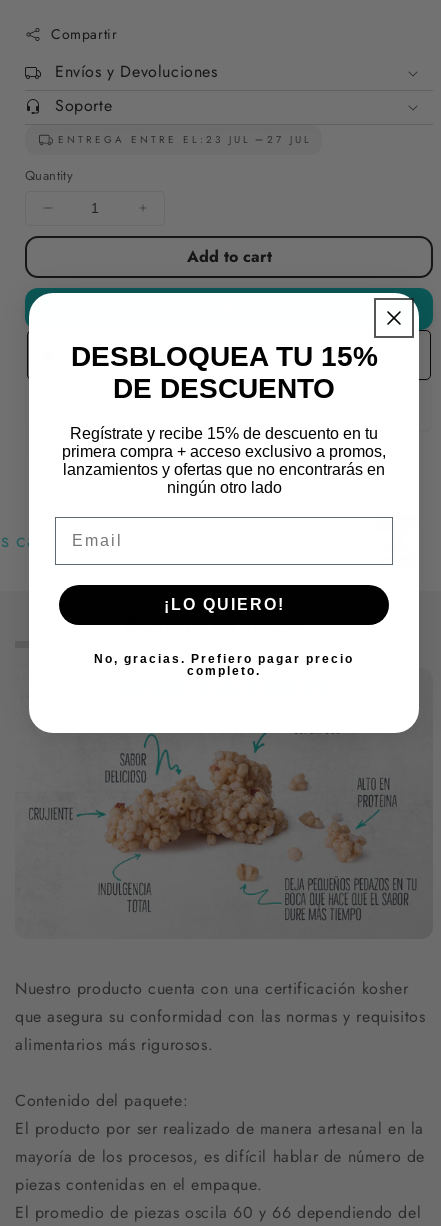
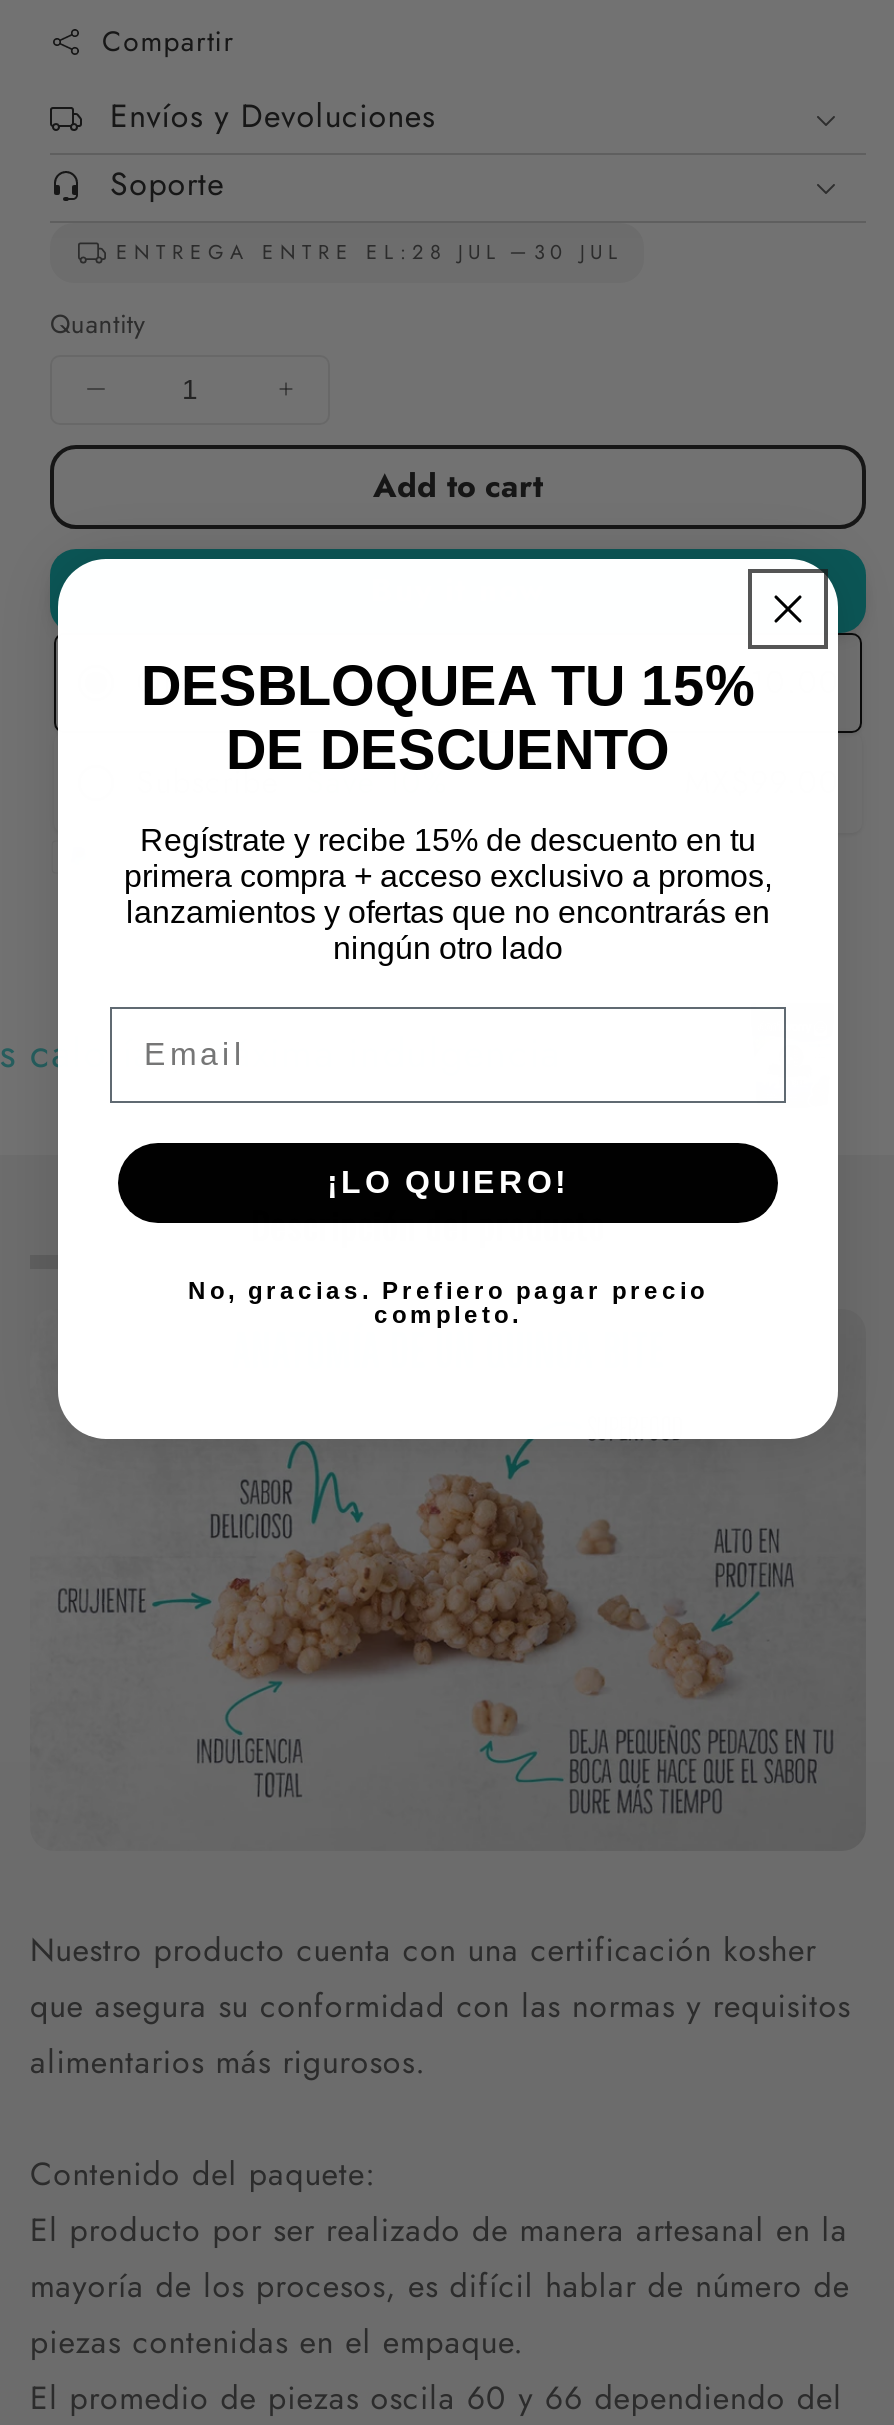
- ENTREGA ENTRE EL: 23 JUL
+ ENTREGA ENTRE EL: 28 JUL

- 27 JUL
+ 30 JUL
